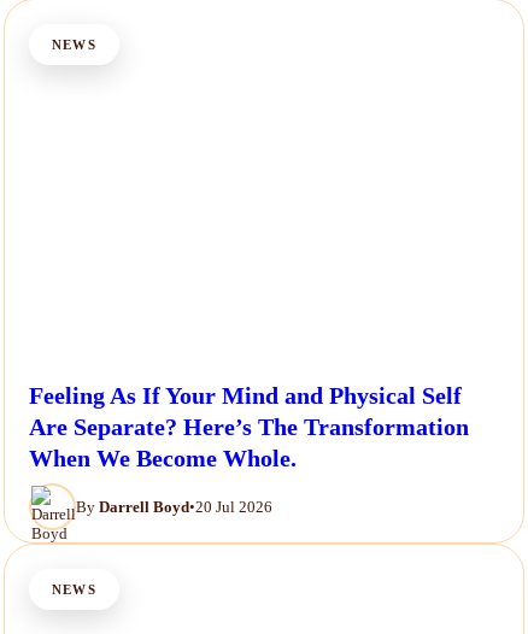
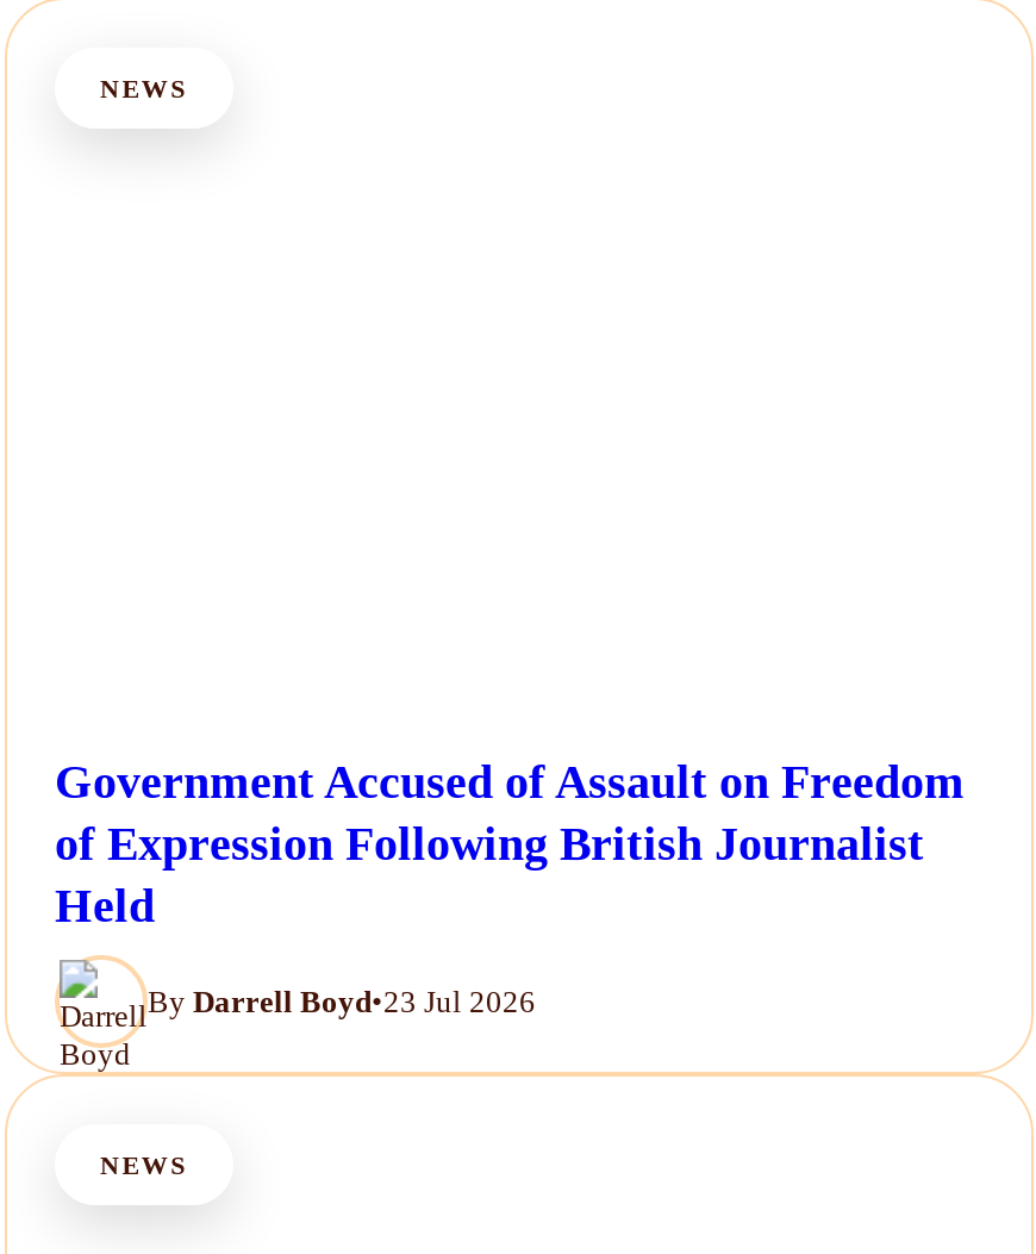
- Feeling As If Your Mind and Physical Self
- Are Separate? Here’s The Transformation
- When We Become Whole.
+ Government Accused of Assault on Freedom
+ of Expression Following British Journalist
+ Held

- By Darrell Boyd•20 Jul 2026
+ By Darrell Boyd•23 Jul 2026
